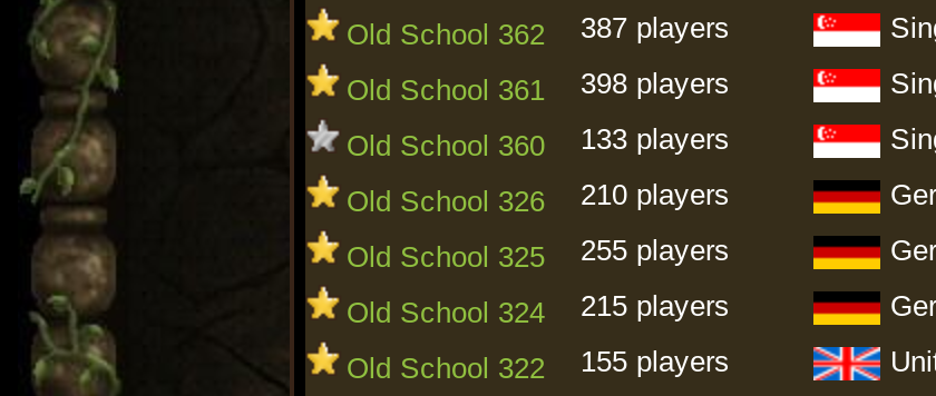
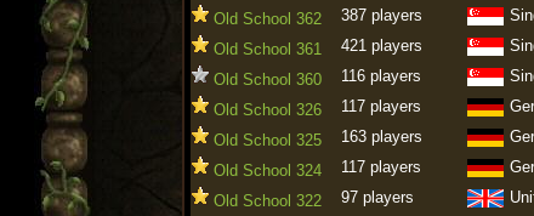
- Old School 361 398 players
+ Old School 361 421 players

- Old School 360 133 players
+ Old School 360 116 players

- Old School 326 210 players
+ Old School 326 117 players

- Old School 325 255 players
+ Old School 325 163 players

- Old School 324 215 players
+ Old School 324 117 players

- Old School 322 155 players
+ Old School 322 97 players
